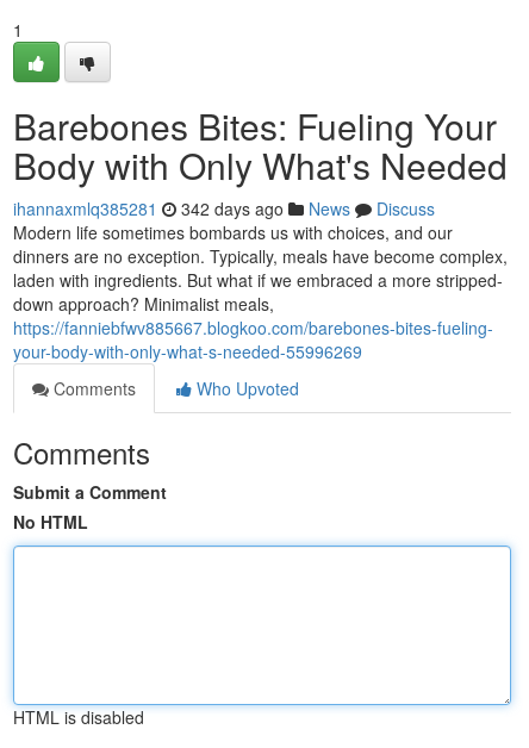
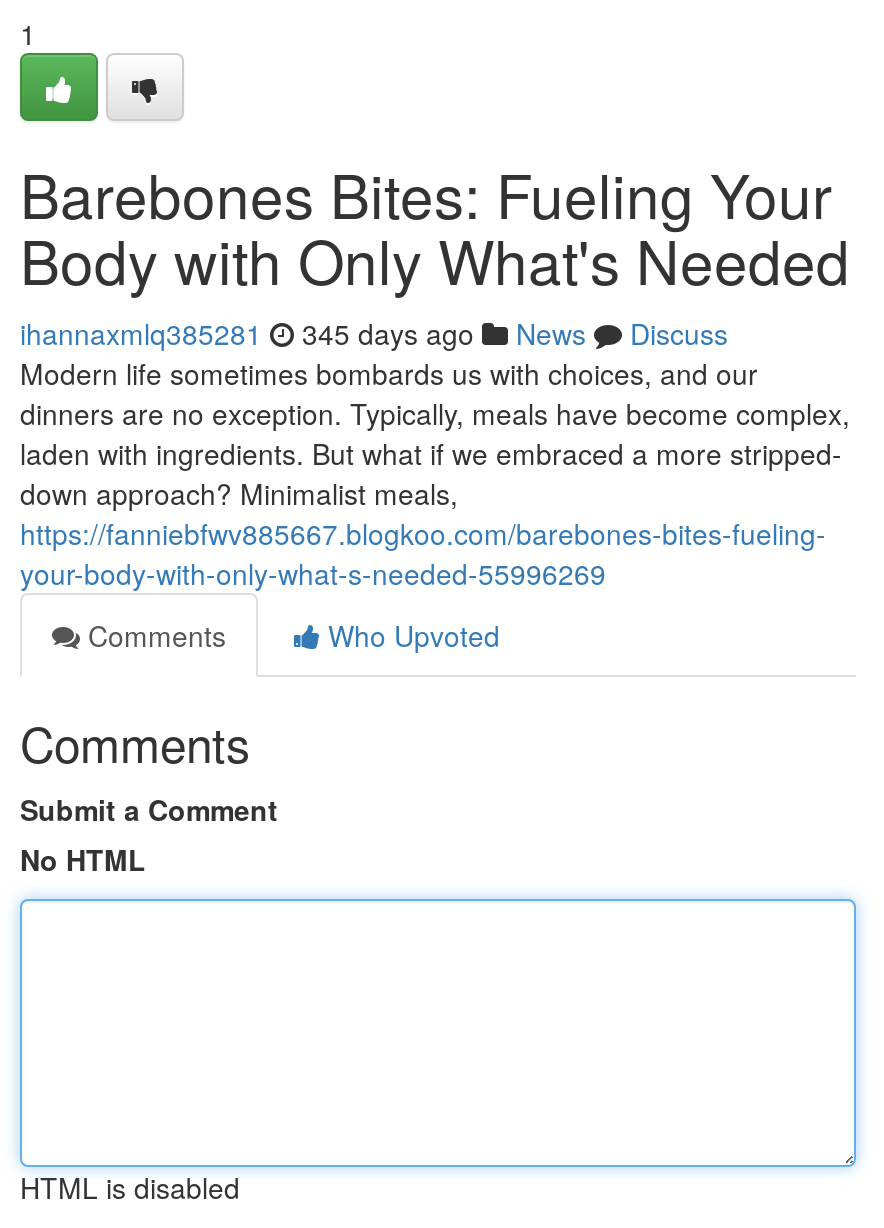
- ihannaxmlq385281 342 days ago News Discuss
+ ihannaxmlq385281 345 days ago News Discuss
